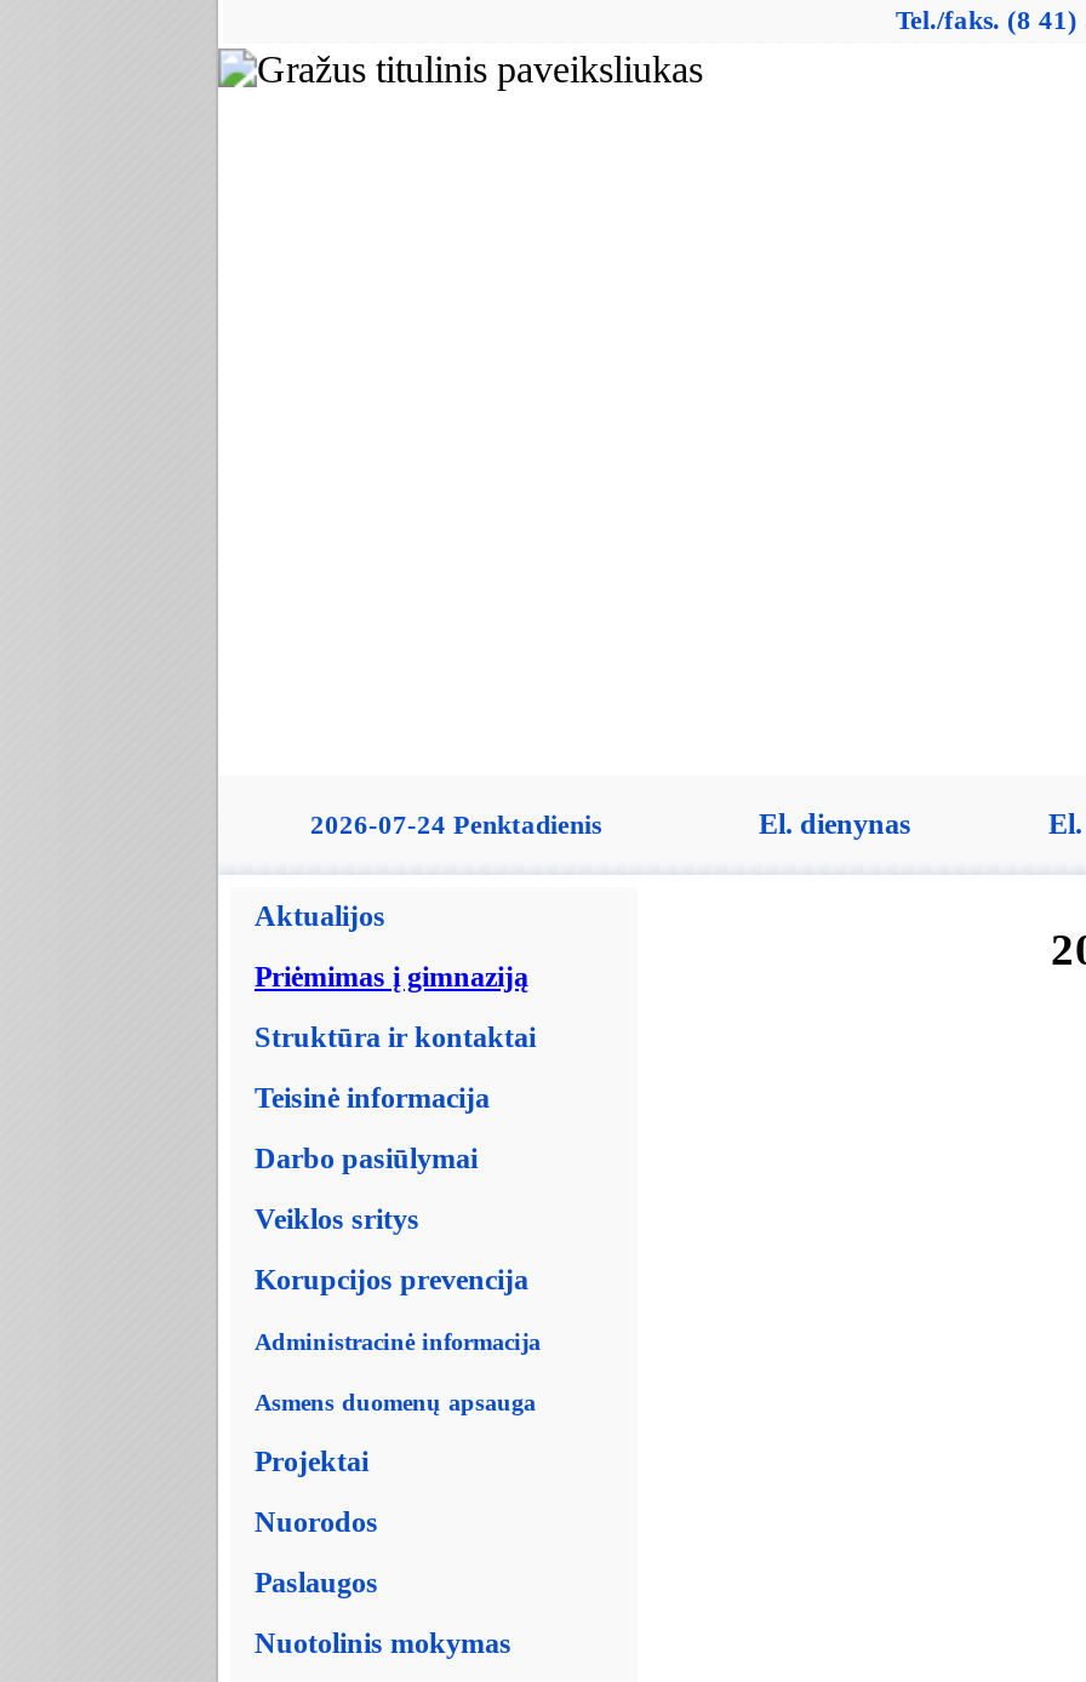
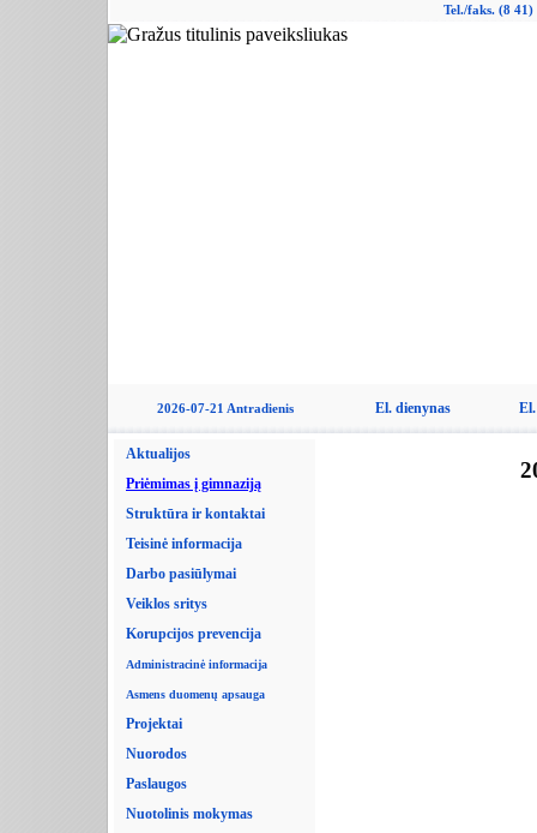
- 2026-07-24 Penktadienis
+ 2026-07-21 Antradienis
